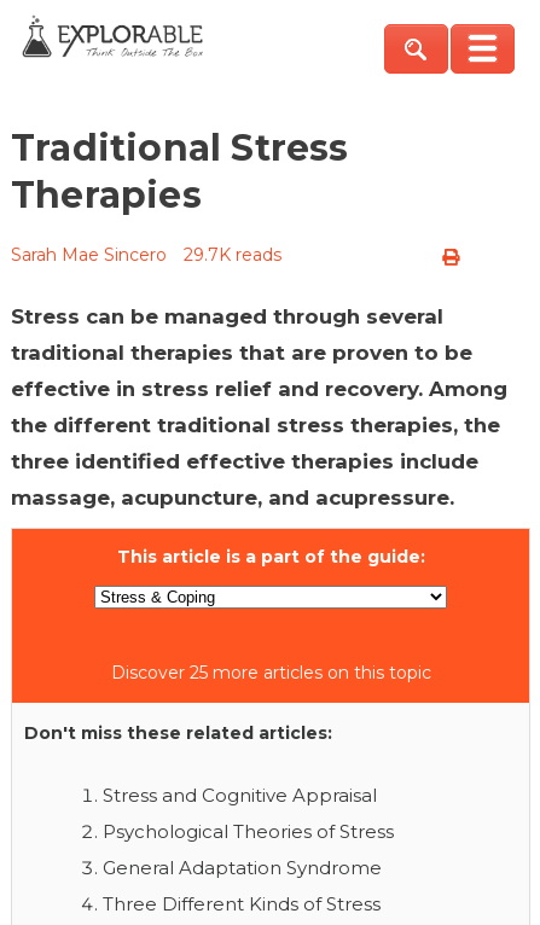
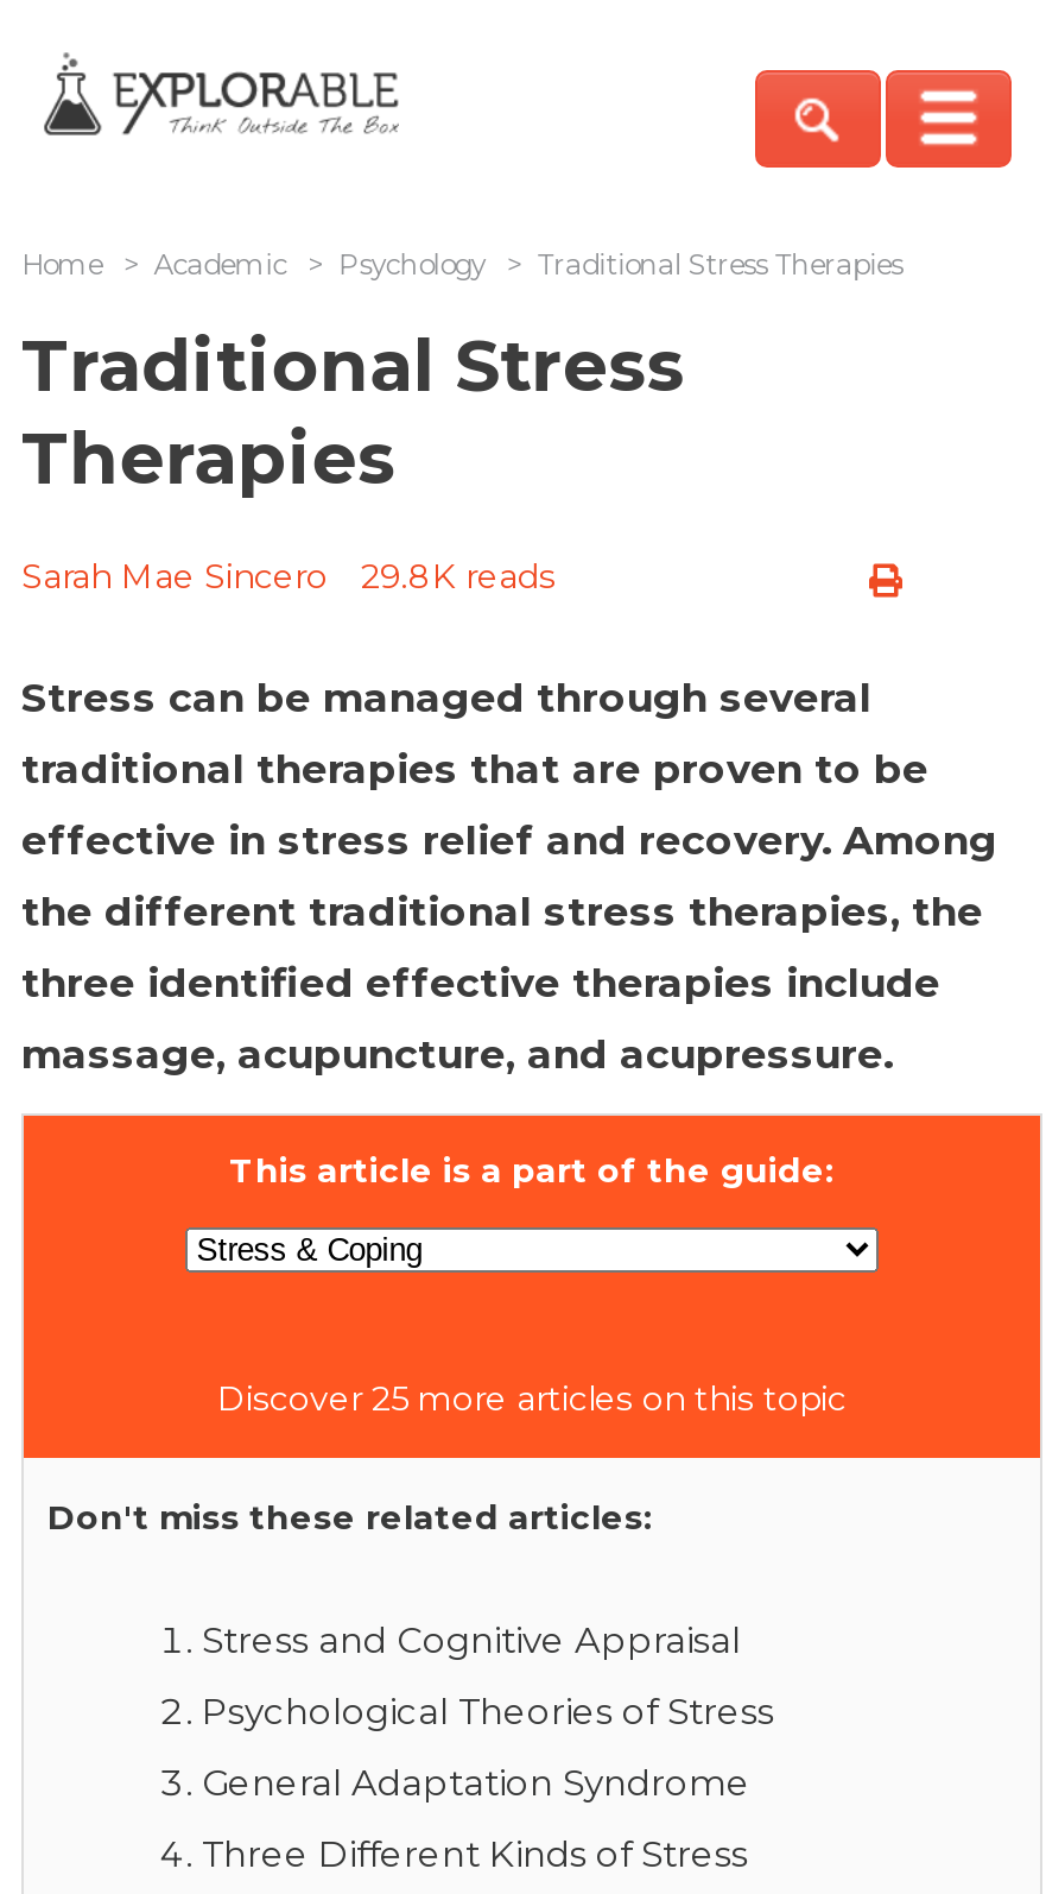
+ Home > Academic > Psychology > Traditional Stress Therapies

- Sarah Mae Sincero 29.7K reads
+ Sarah Mae Sincero 29.8K reads
